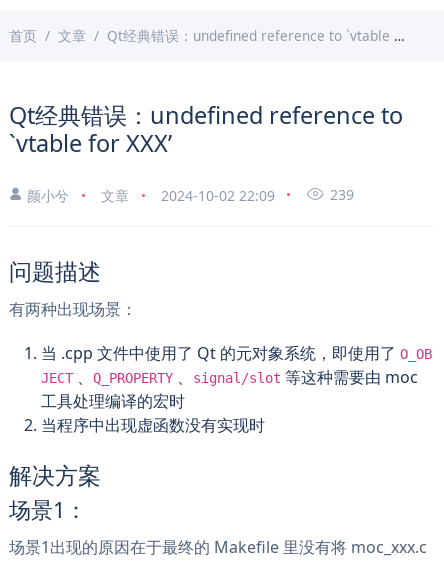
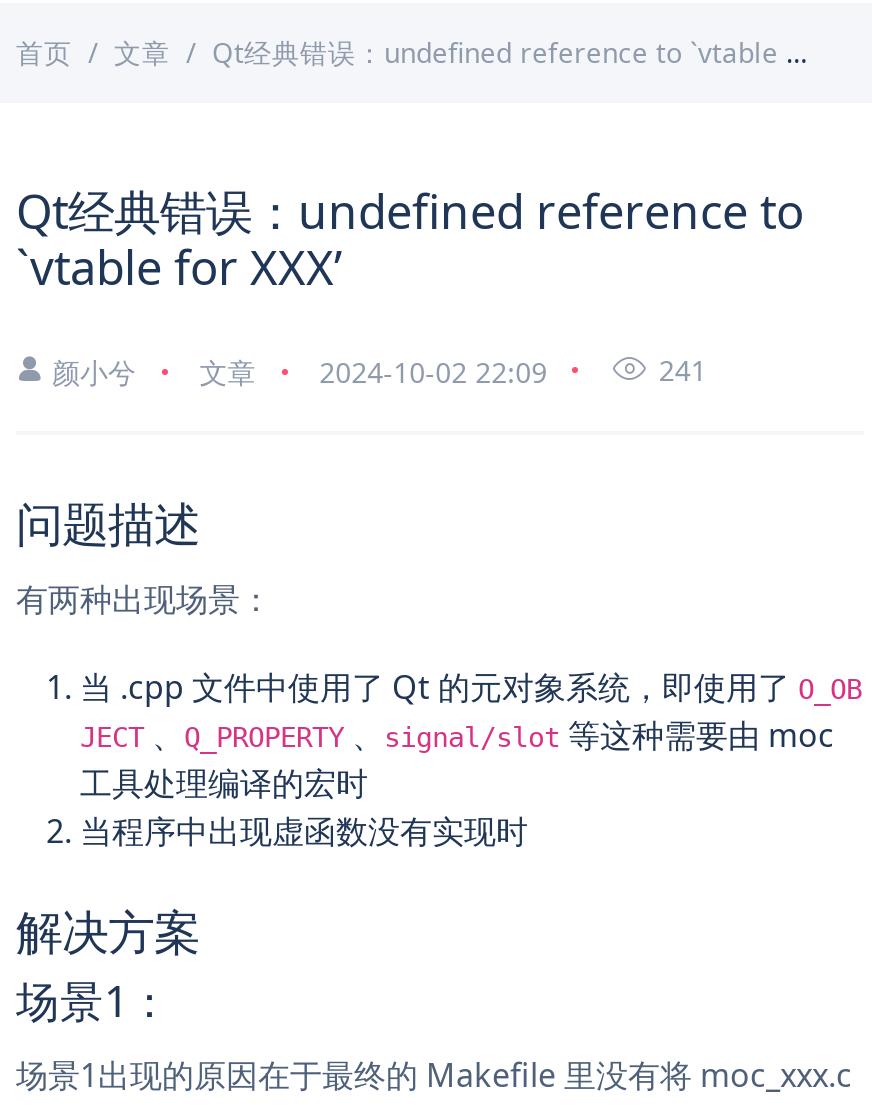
- 239
+ 241
